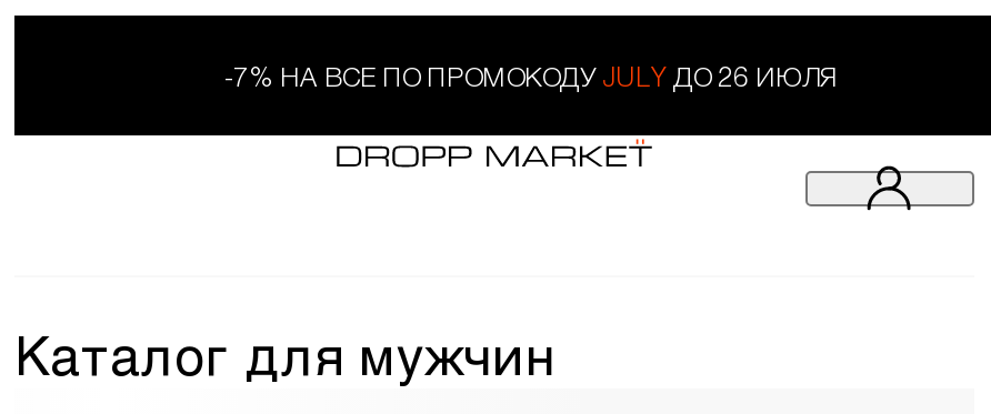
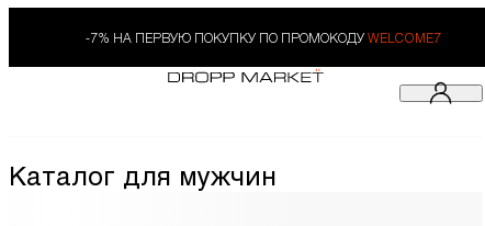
- -7% НА ВСЕ ПО ПРОМОКОДУ JULY ДО 26 ИЮЛЯ
+ -7% НА ПЕРВУЮ ПОКУПКУ ПО ПРОМОКОДУ WELCOME7
